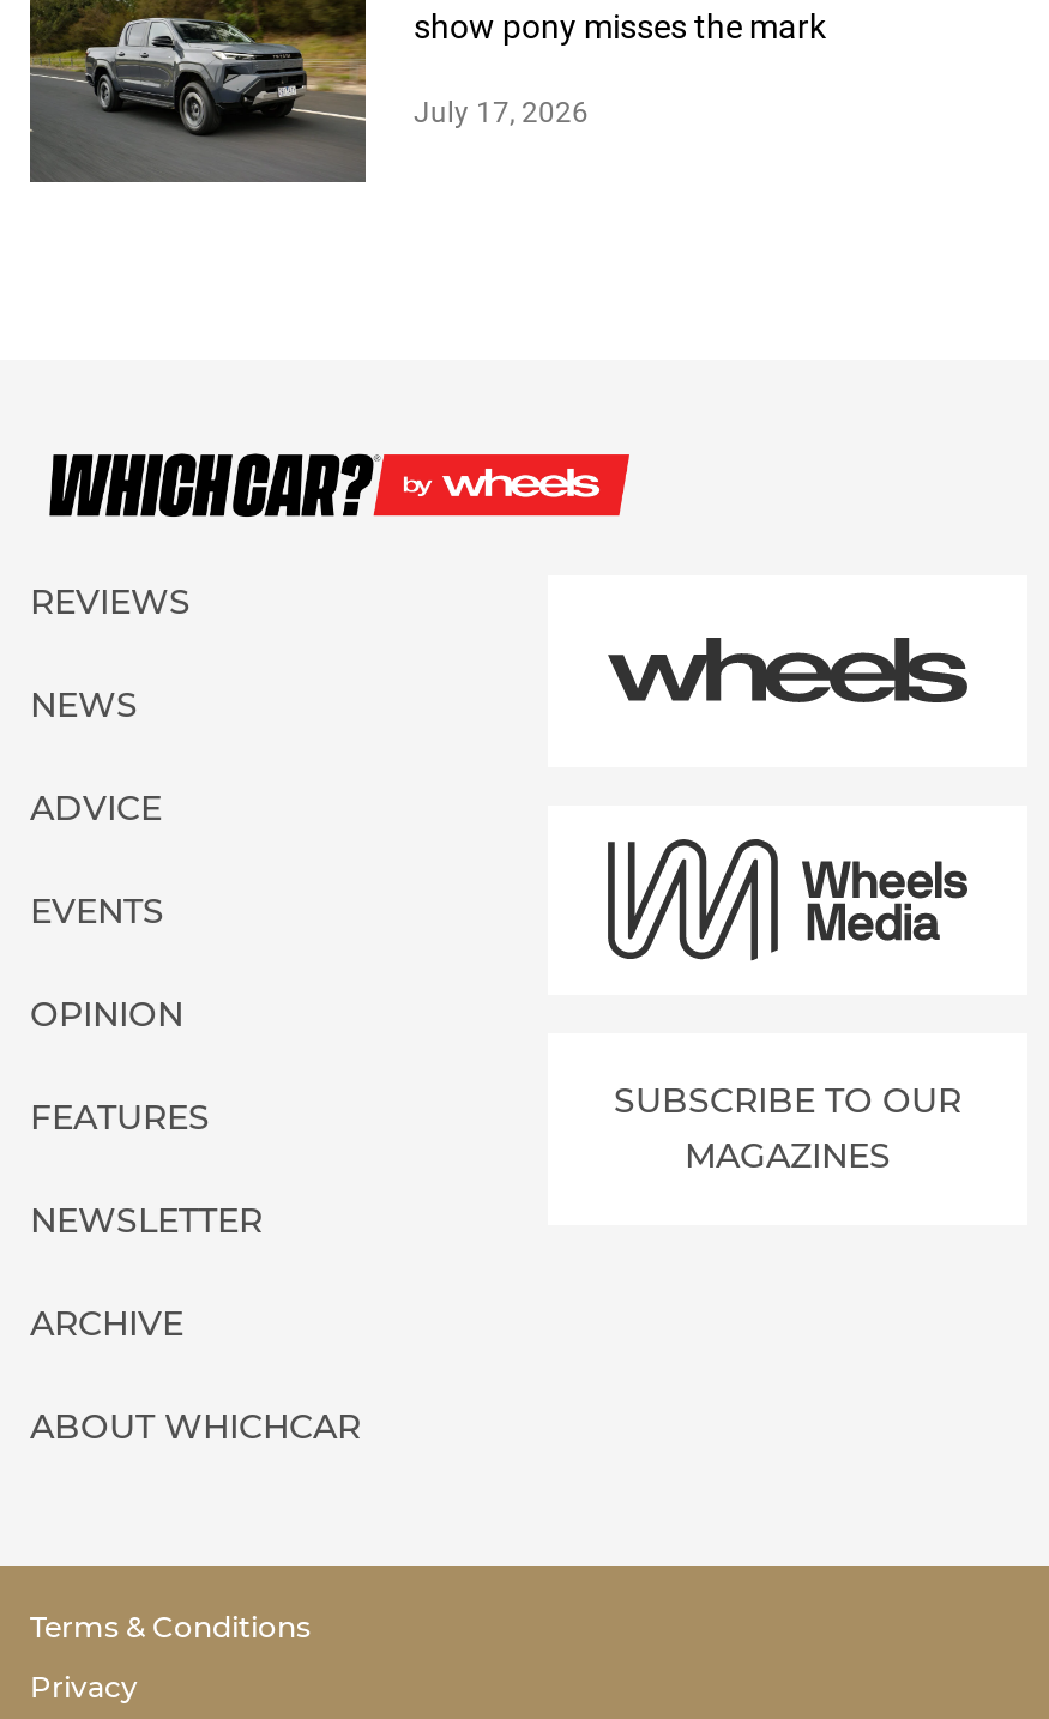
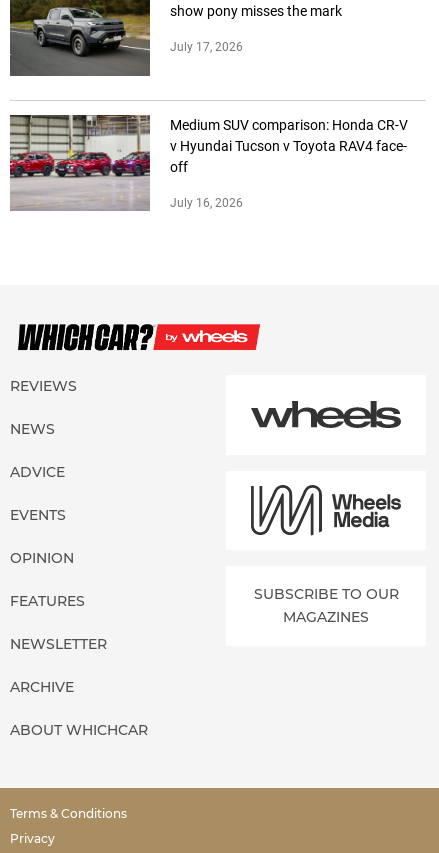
+ [image]
+ Medium SUV comparison: Honda CR-V
+ v Hyundai Tucson v Toyota RAV4 face-
+ off
+ July 16, 2026
